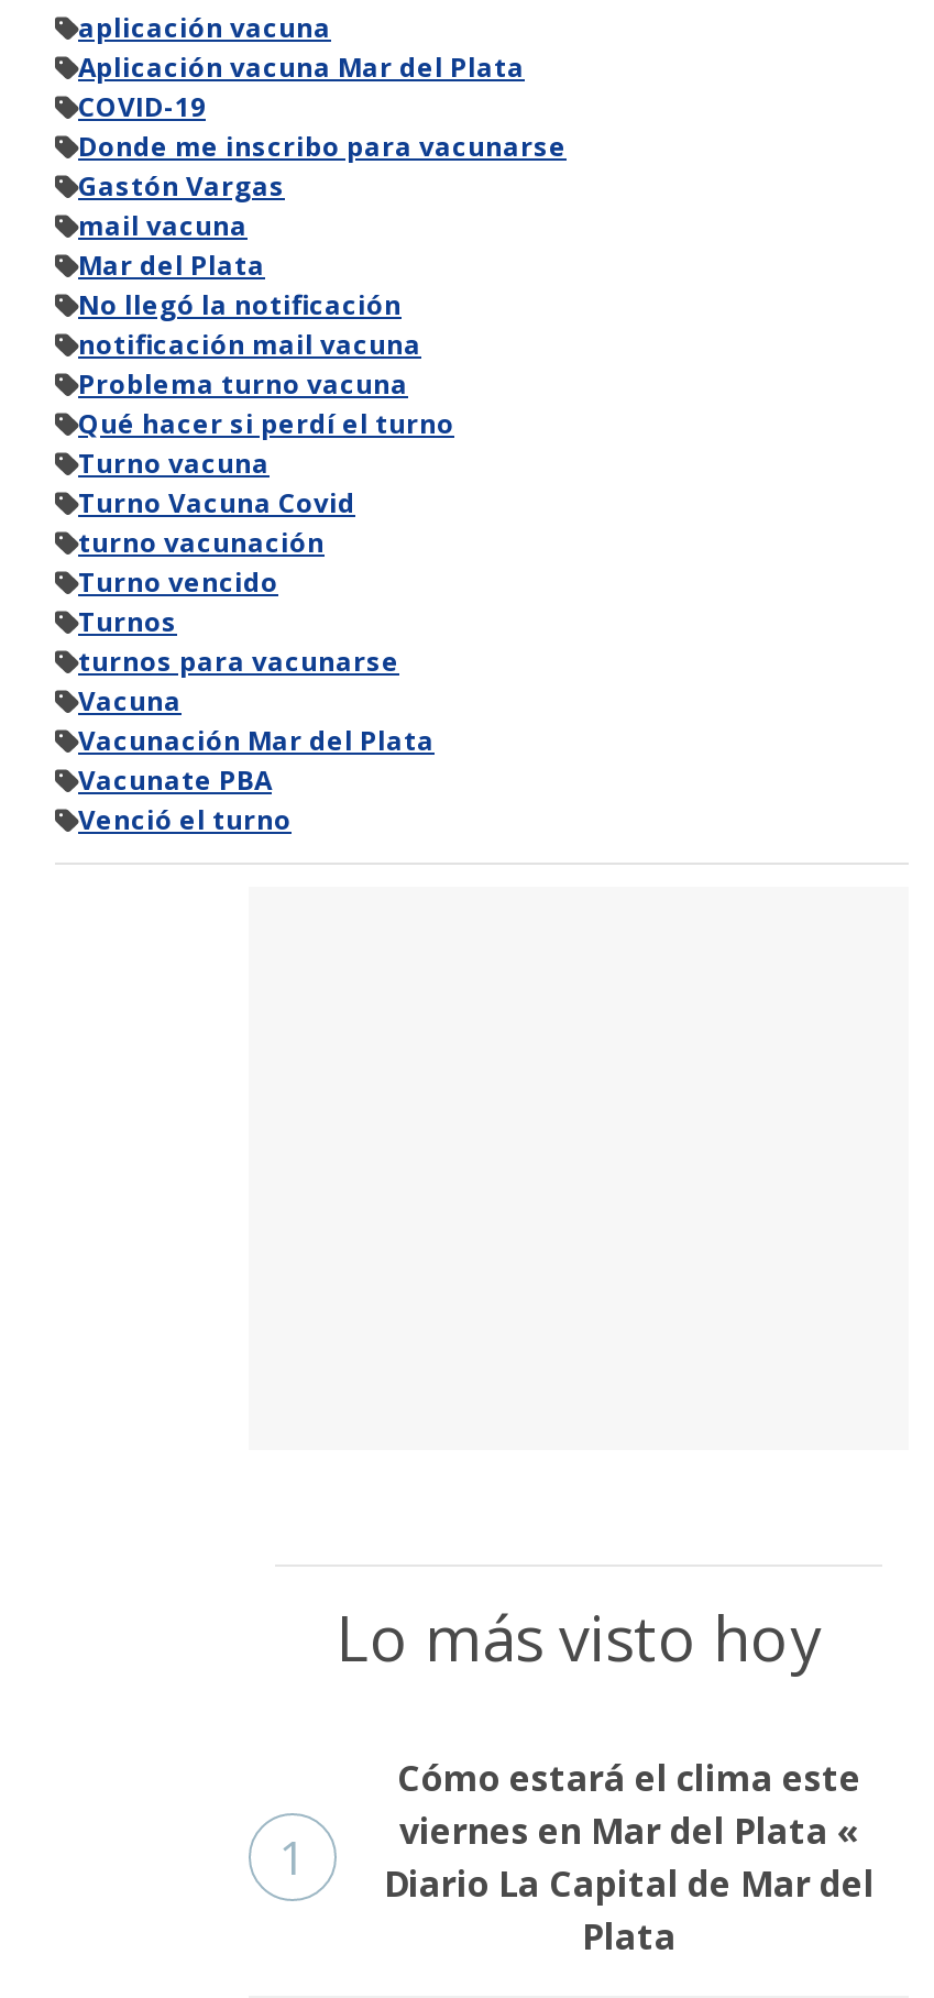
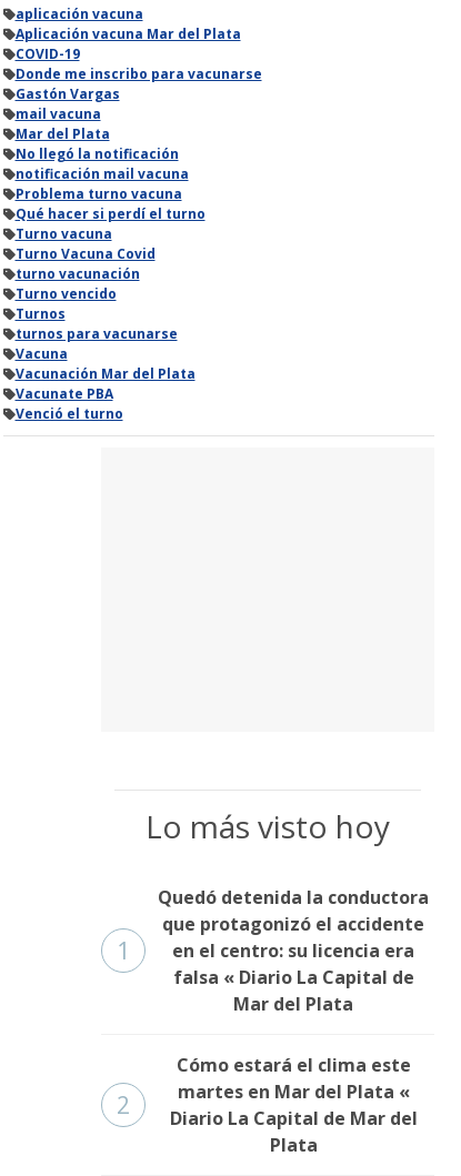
+ Quedó detenida la conductora
+ que protagonizó el accidente
+ en el centro: su licencia era
+ falsa « Diario La Capital de
+ Mar del Plata
+ 2

- viernes en Mar del Plata «
+ martes en Mar del Plata «
